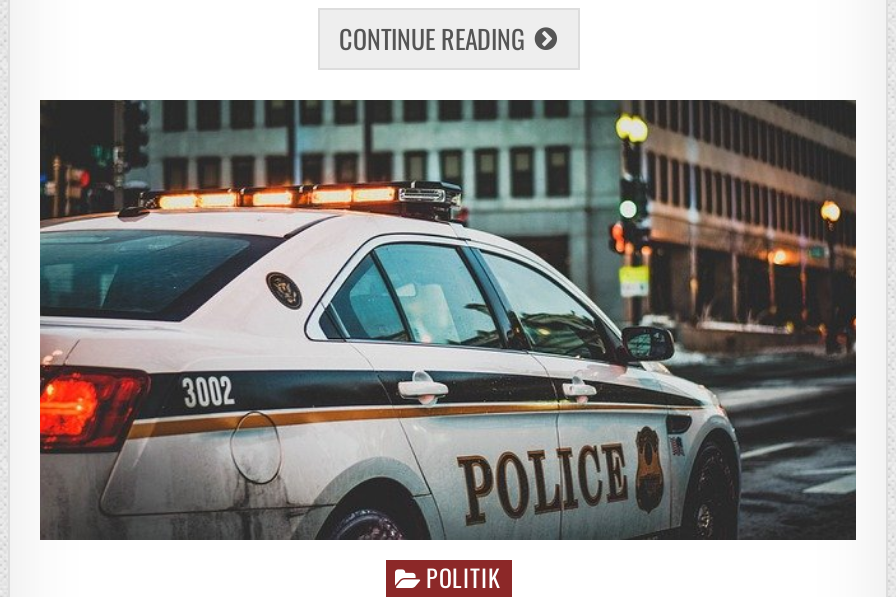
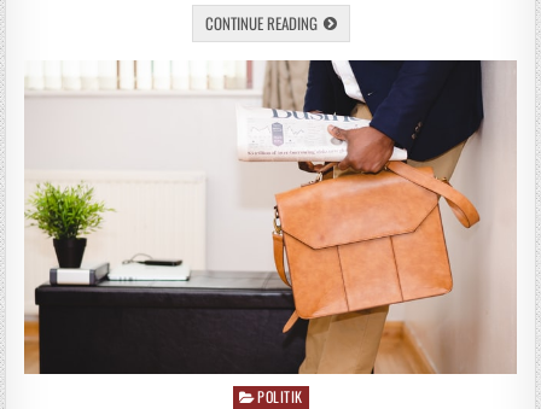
- [image]
+ [image]
